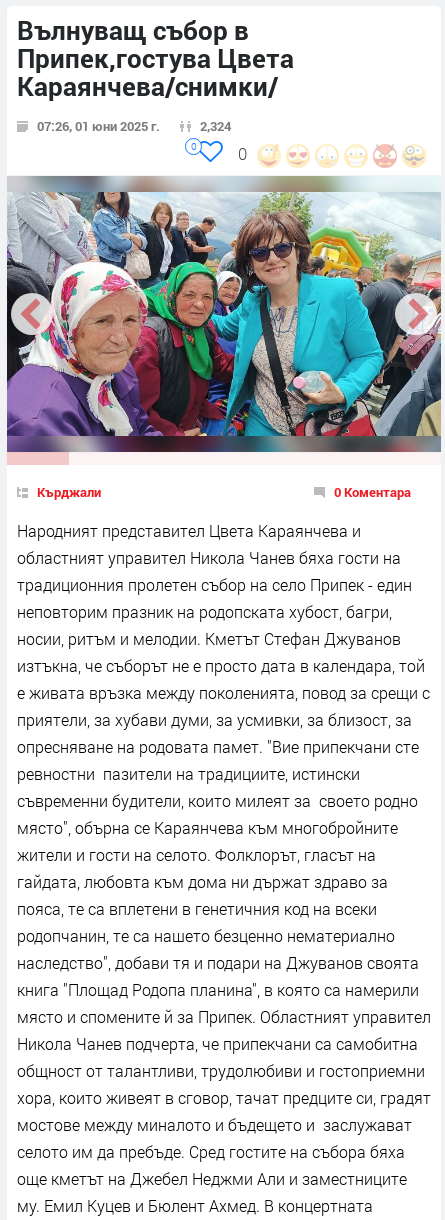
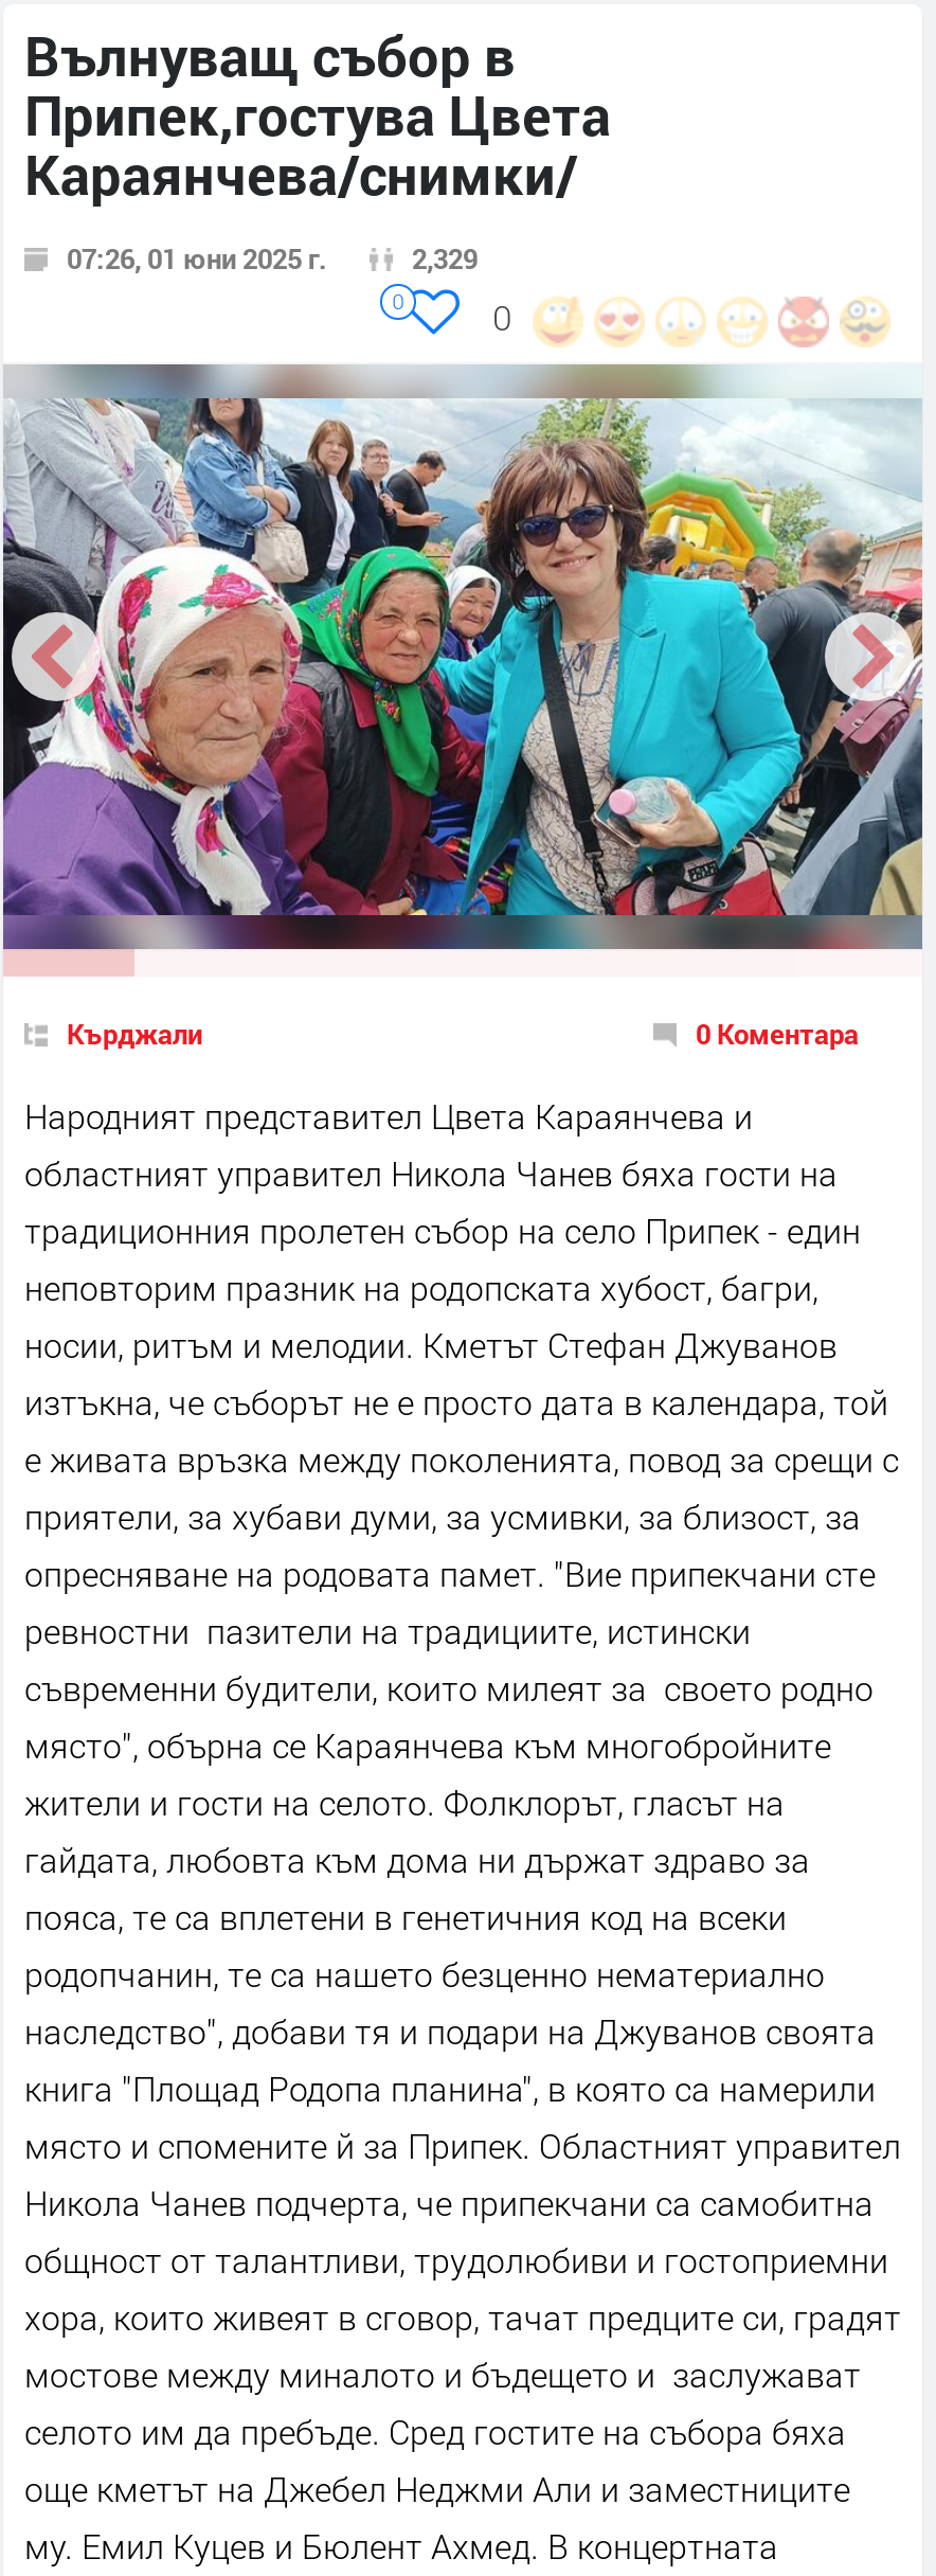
- 2,324
+ 2,329
